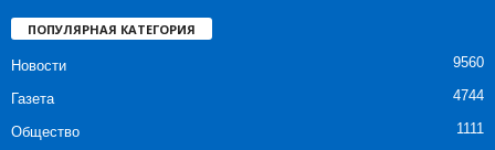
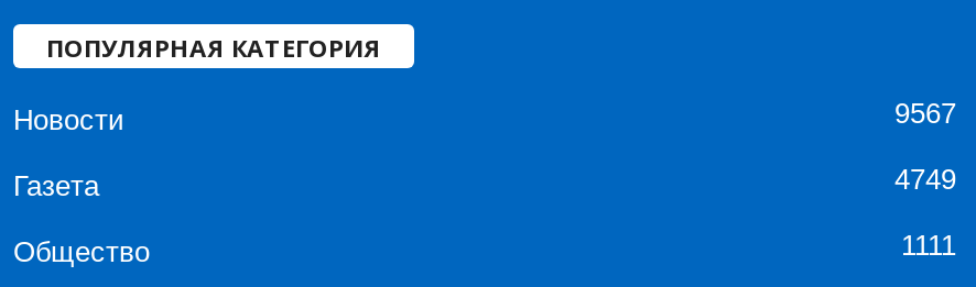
- 9560
+ 9567

- 4744
+ 4749
